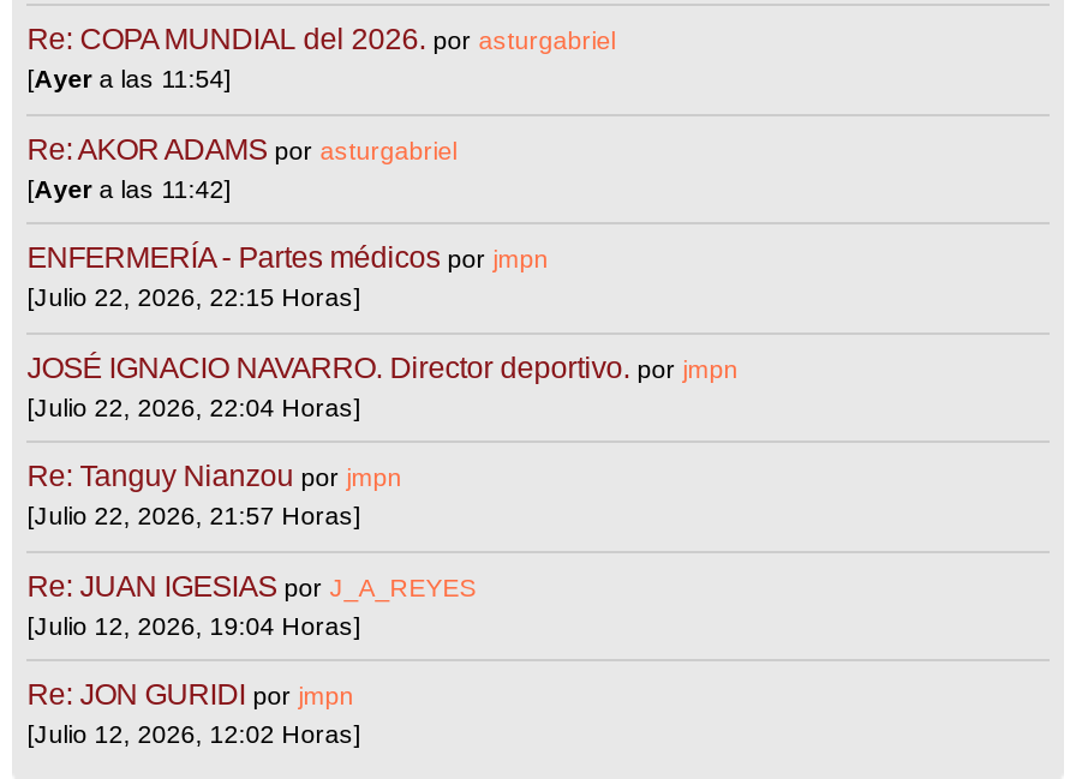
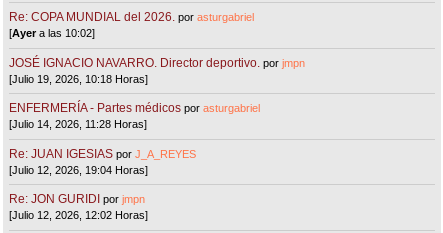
- [Ayer a las 11:54]
- Re: AKOR ADAMS por asturgabriel
- [Ayer a las 11:42]
- ENFERMERÍA - Partes médicos por jmpn
- [Julio 22, 2026, 22:15 Horas]
+ [Ayer a las 10:02]

- [Julio 22, 2026, 22:04 Horas]
+ [Julio 19, 2026, 10:18 Horas]

- Re: Tanguy Nianzou por jmpn
- [Julio 22, 2026, 21:57 Horas]
+ ENFERMERÍA - Partes médicos por asturgabriel
+ [Julio 14, 2026, 11:28 Horas]
